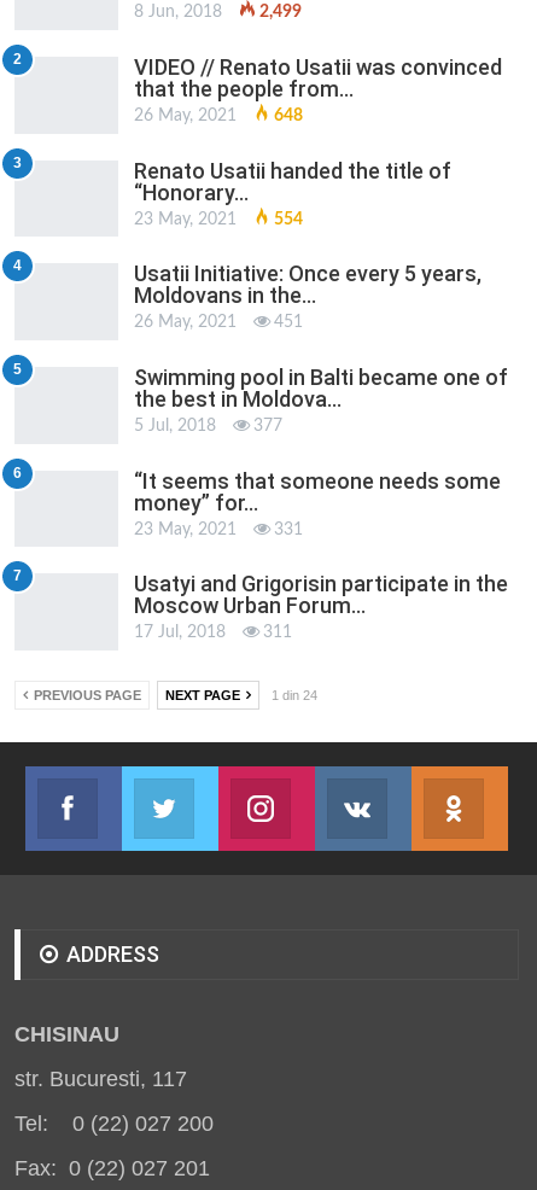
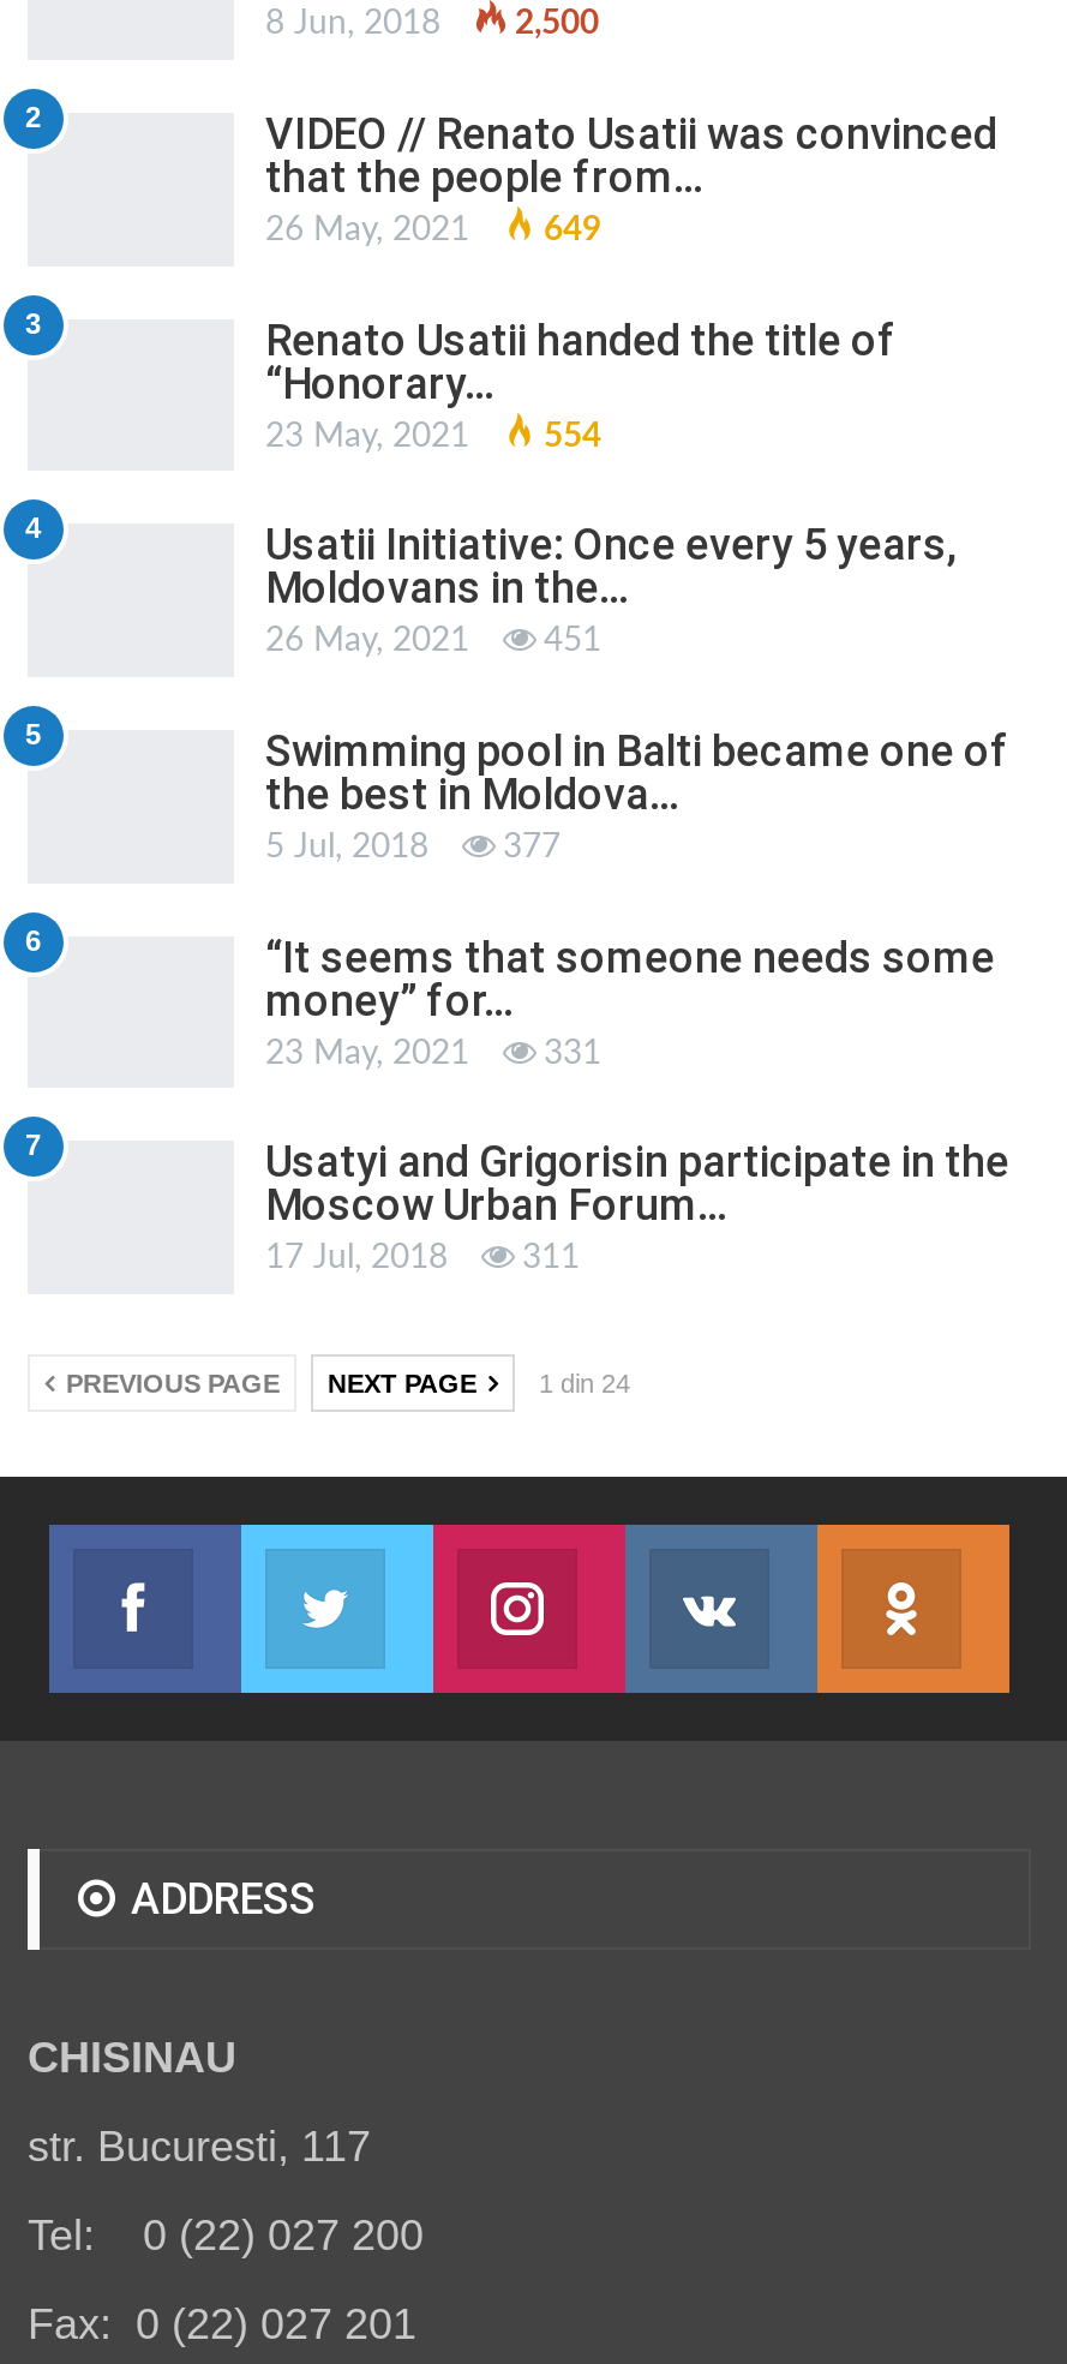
- 2,499
+ 2,500

- 648
+ 649
